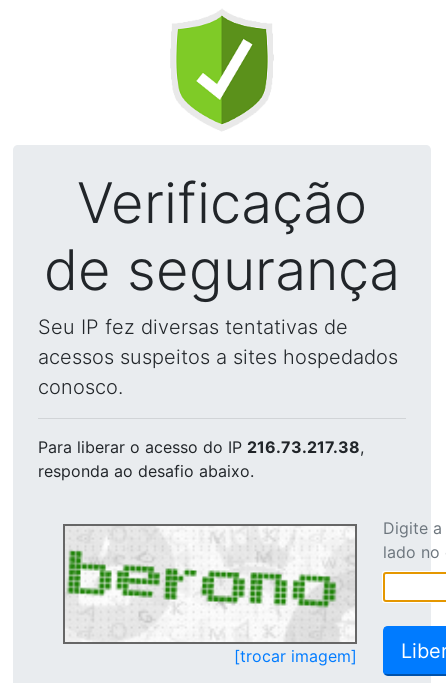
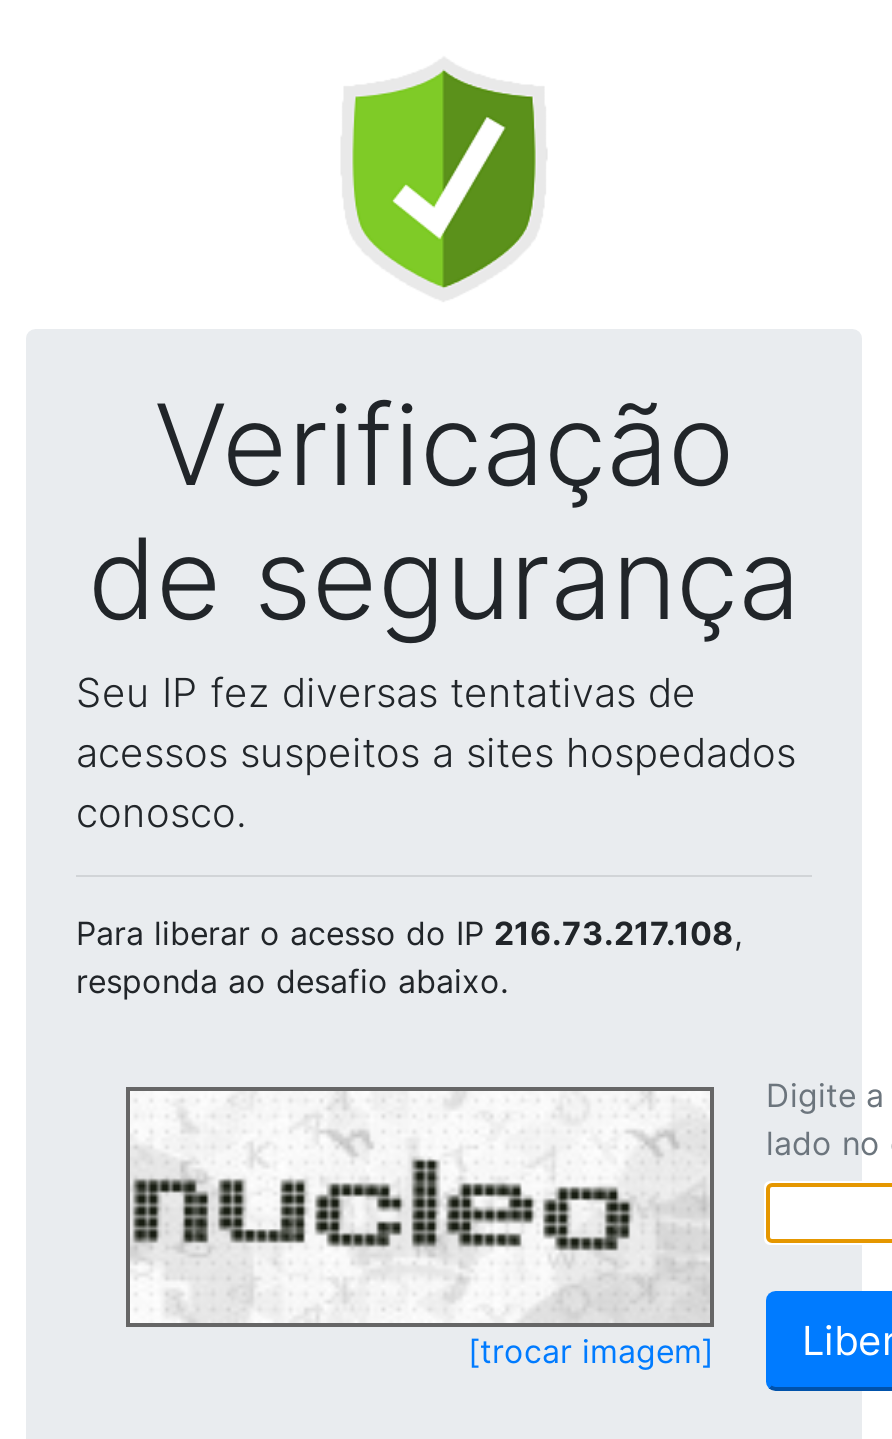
- Para liberar o acesso do IP 216.73.217.38,
+ Para liberar o acesso do IP 216.73.217.108,

- [image]
+ [image]
